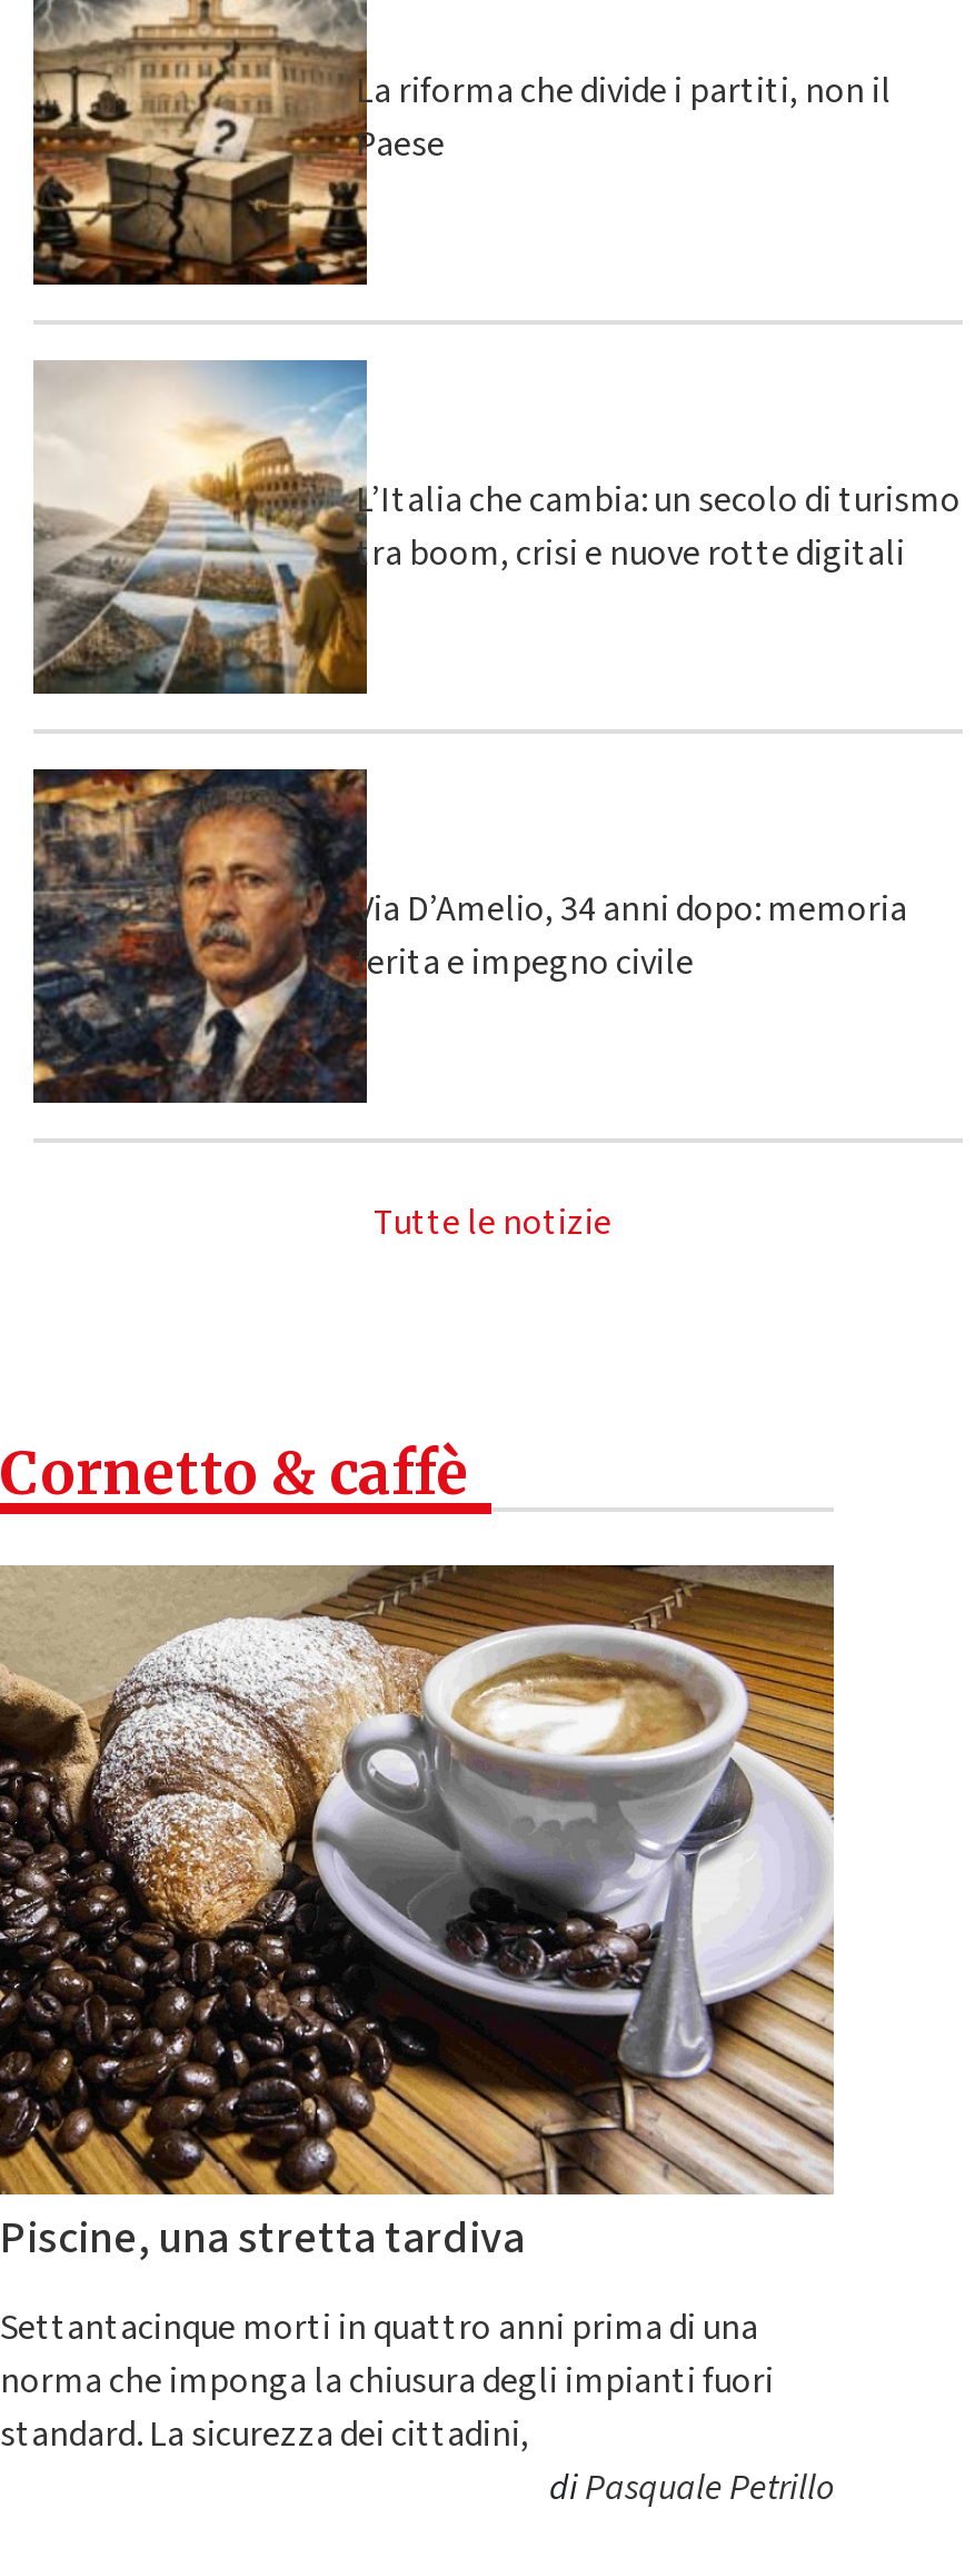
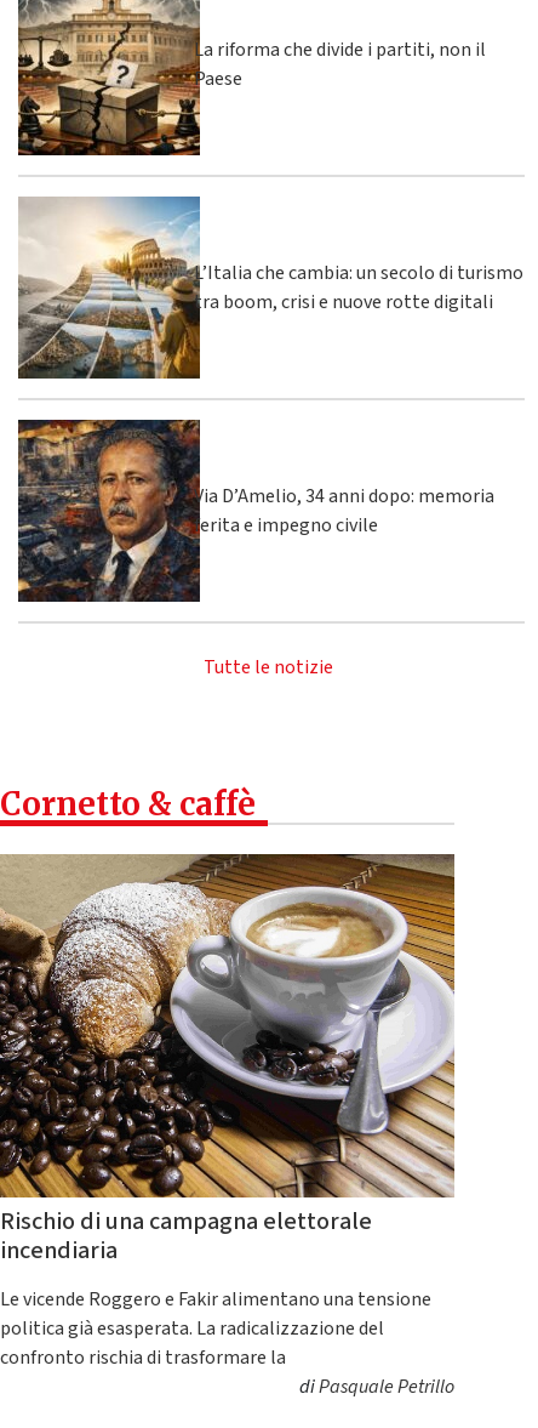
- Piscine, una stretta tardiva
+ Rischio di una campagna elettorale
+ incendiaria

- Settantacinque morti in quattro anni prima di una
- norma che imponga la chiusura degli impianti fuori
- standard. La sicurezza dei cittadini,
+ Le vicende Roggero e Fakir alimentano una tensione
+ politica già esasperata. La radicalizzazione del
+ confronto rischia di trasformare la
